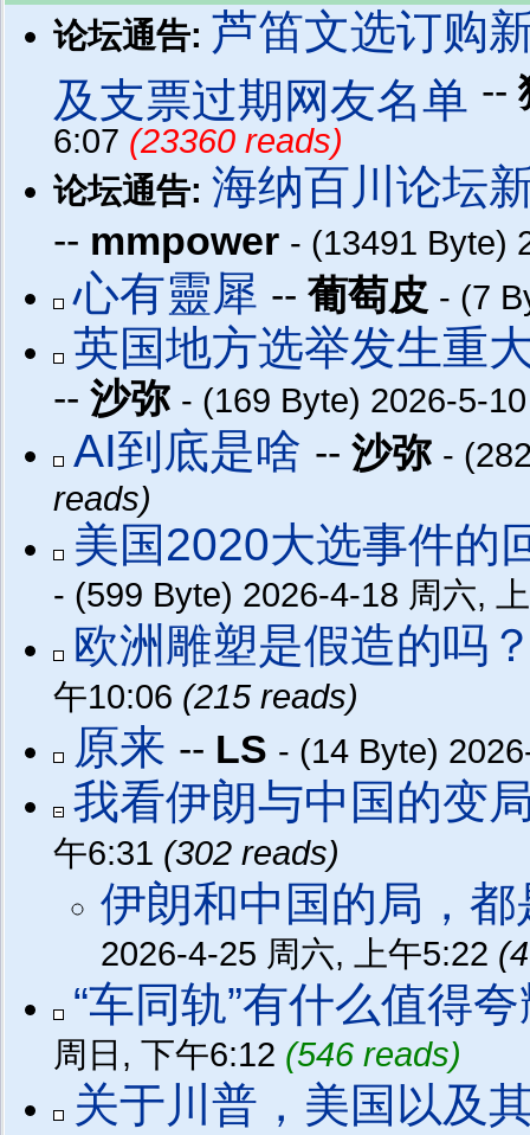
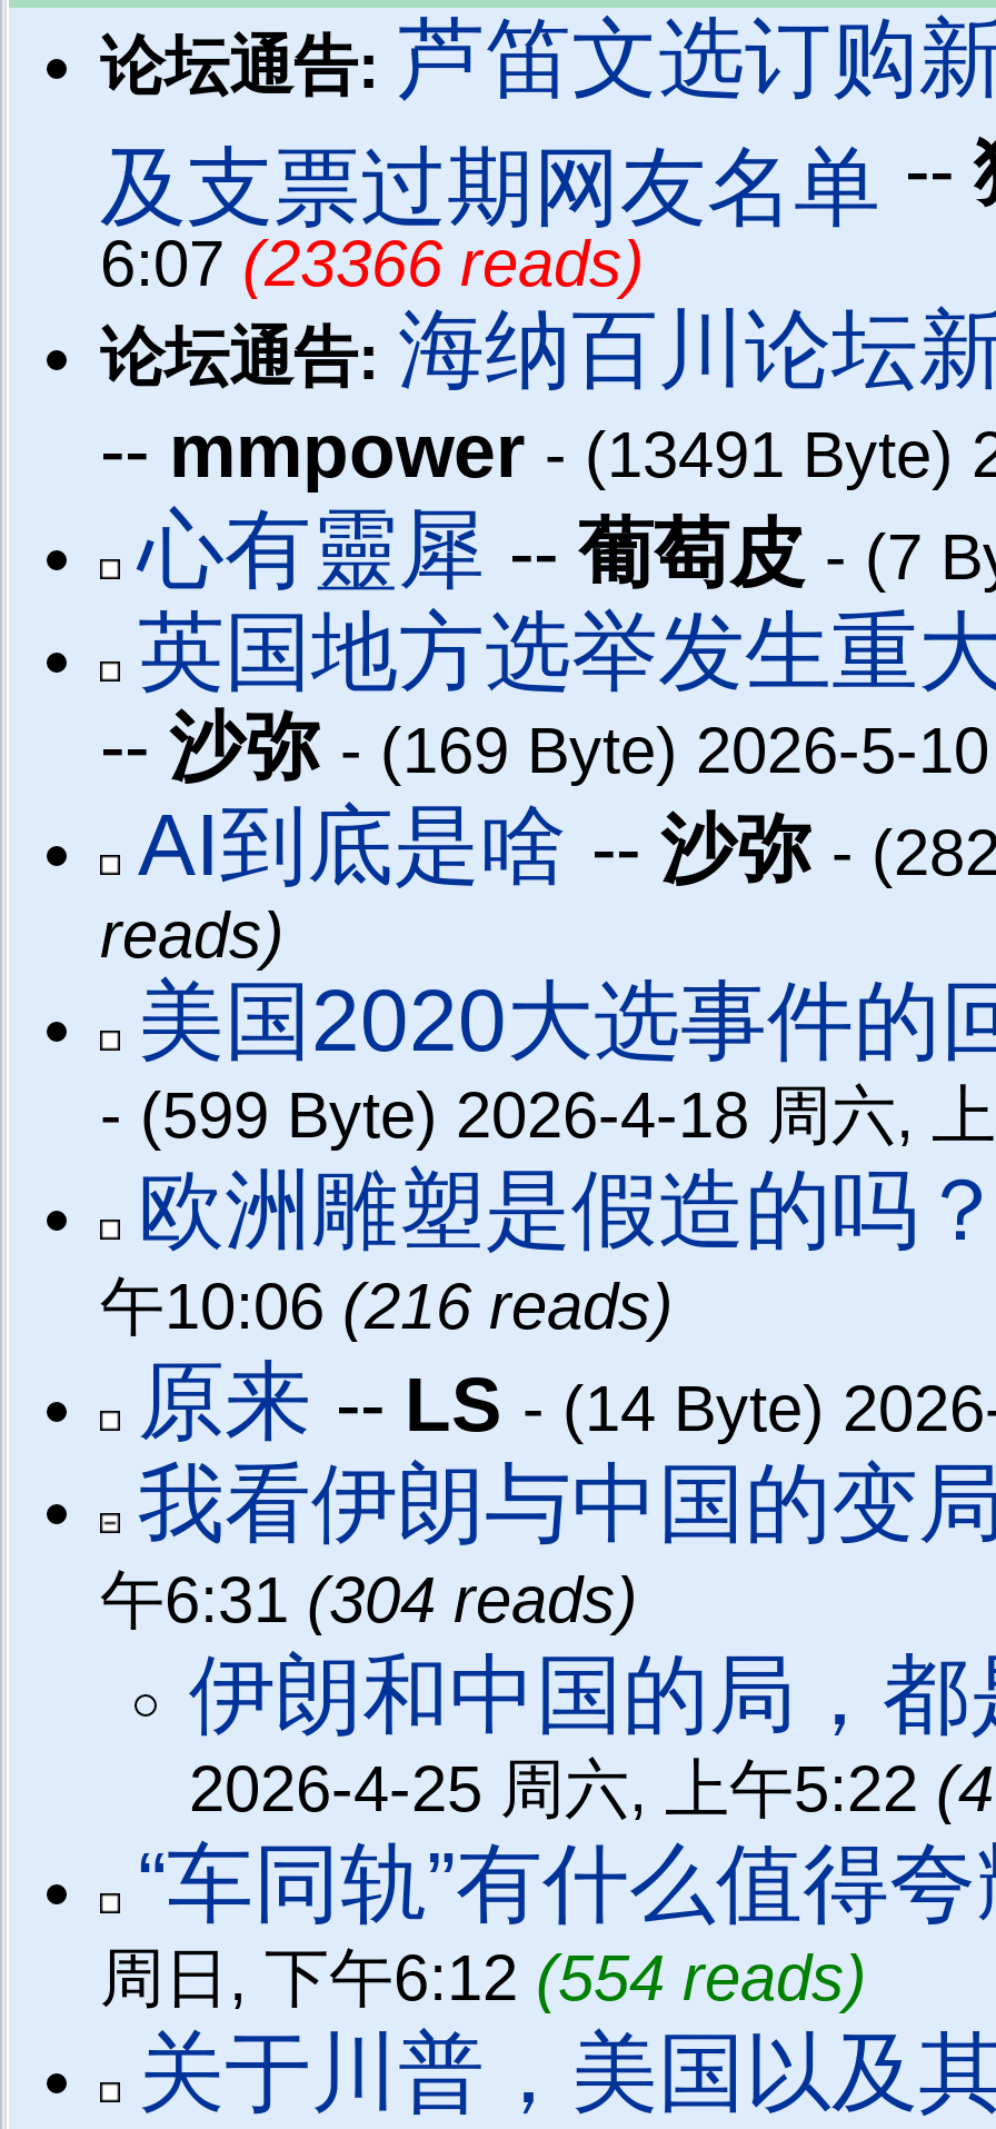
- 6:07 (23360 reads)
+ 6:07 (23366 reads)

- 午10:06 (215 reads)
+ 午10:06 (216 reads)

- 午6:31 (302 reads)
+ 午6:31 (304 reads)

- 周日, 下午6:12 (546 reads)
+ 周日, 下午6:12 (554 reads)
